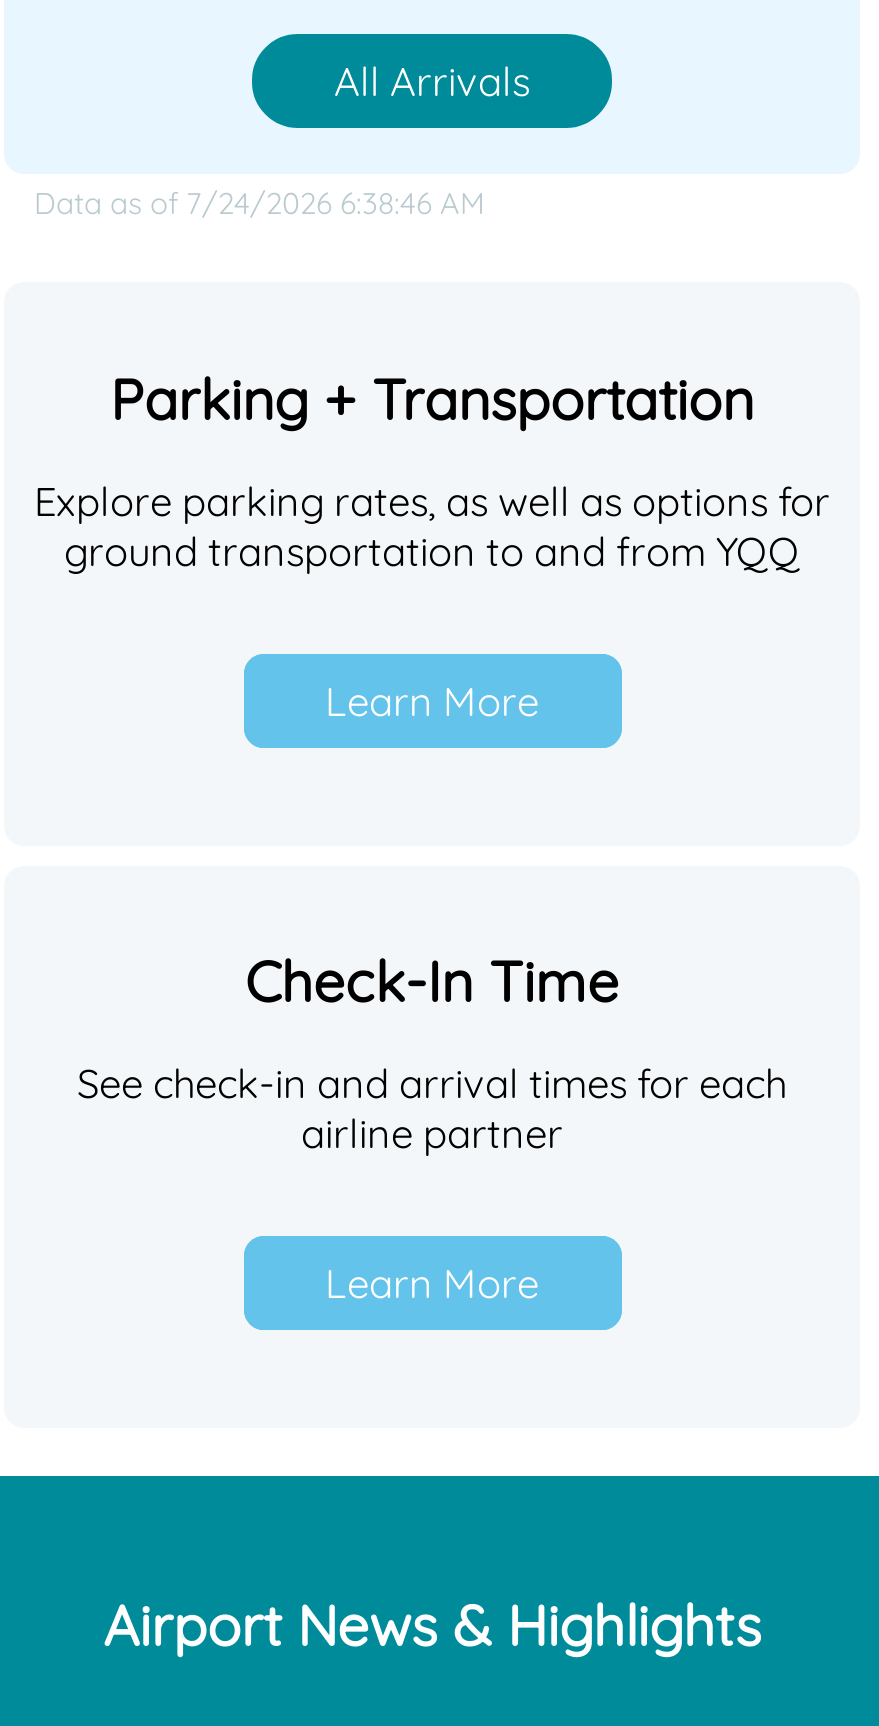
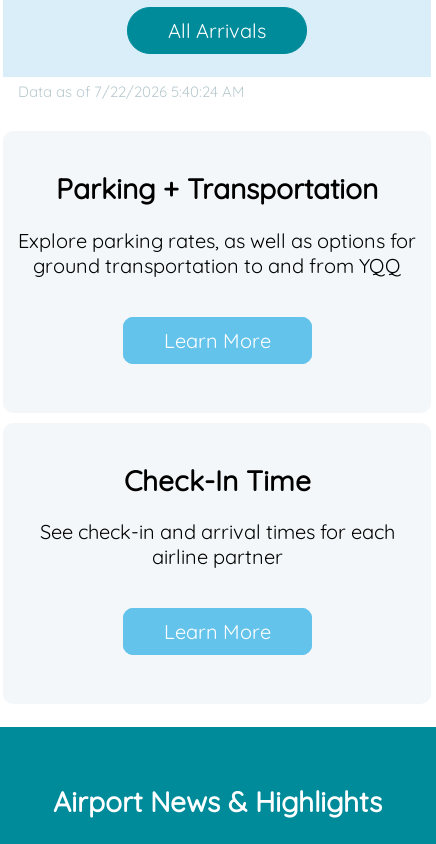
- Data as of 7/24/2026 6:38:46 AM
+ Data as of 7/22/2026 5:40:24 AM
